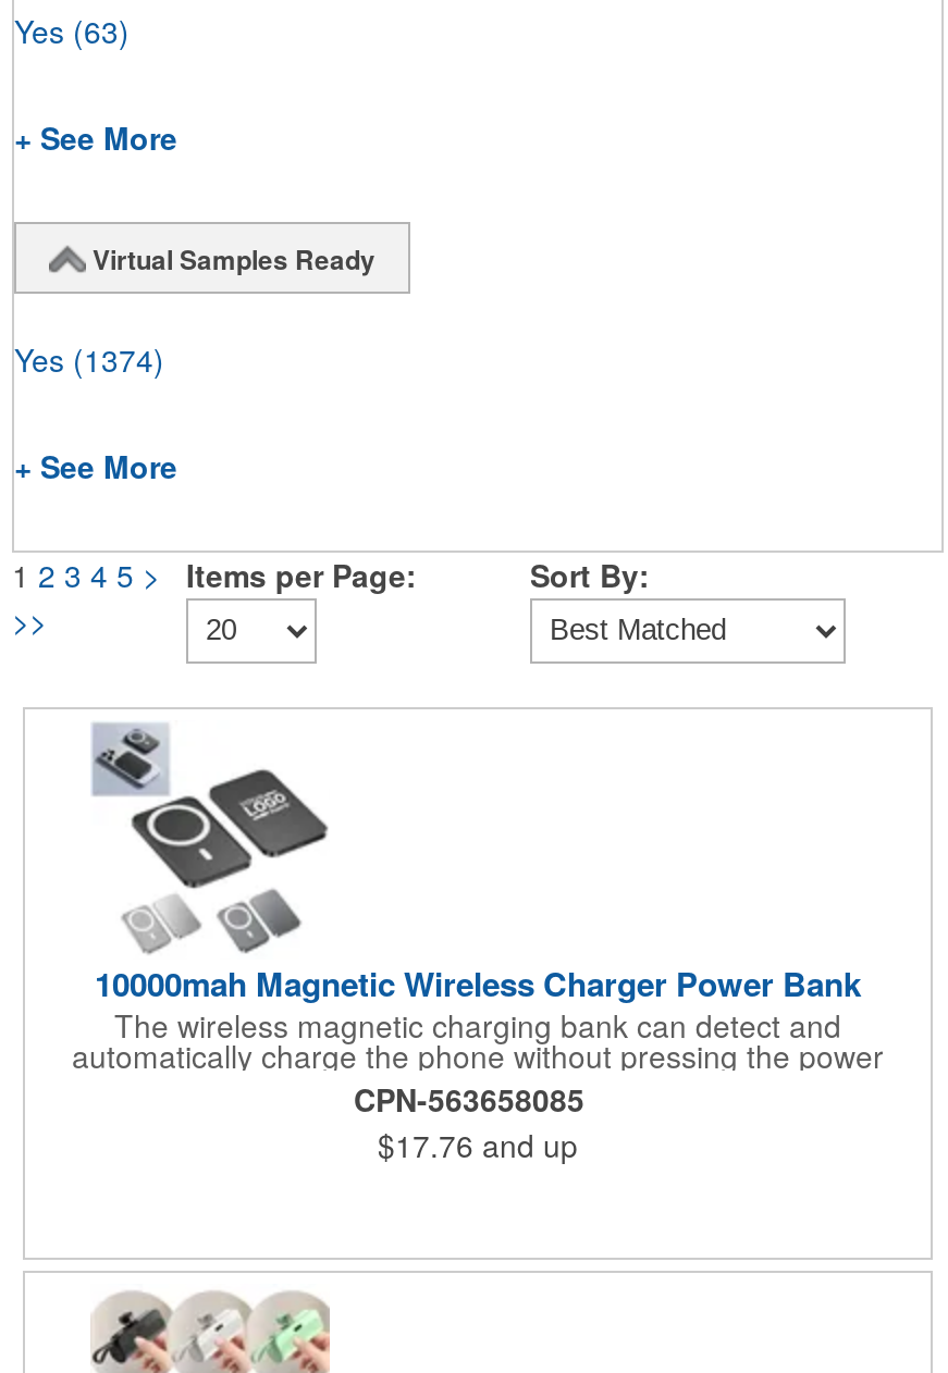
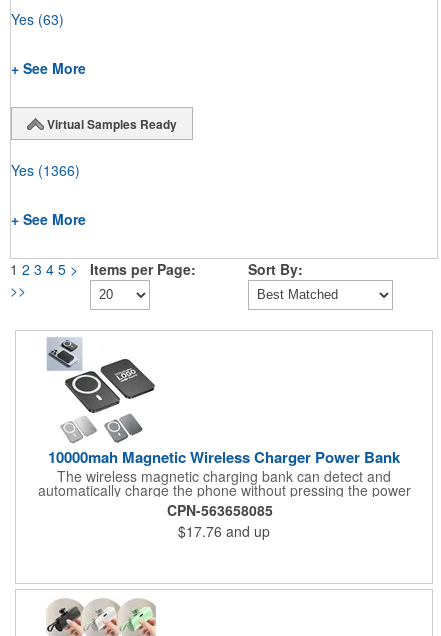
- Yes (1374)
+ Yes (1366)
